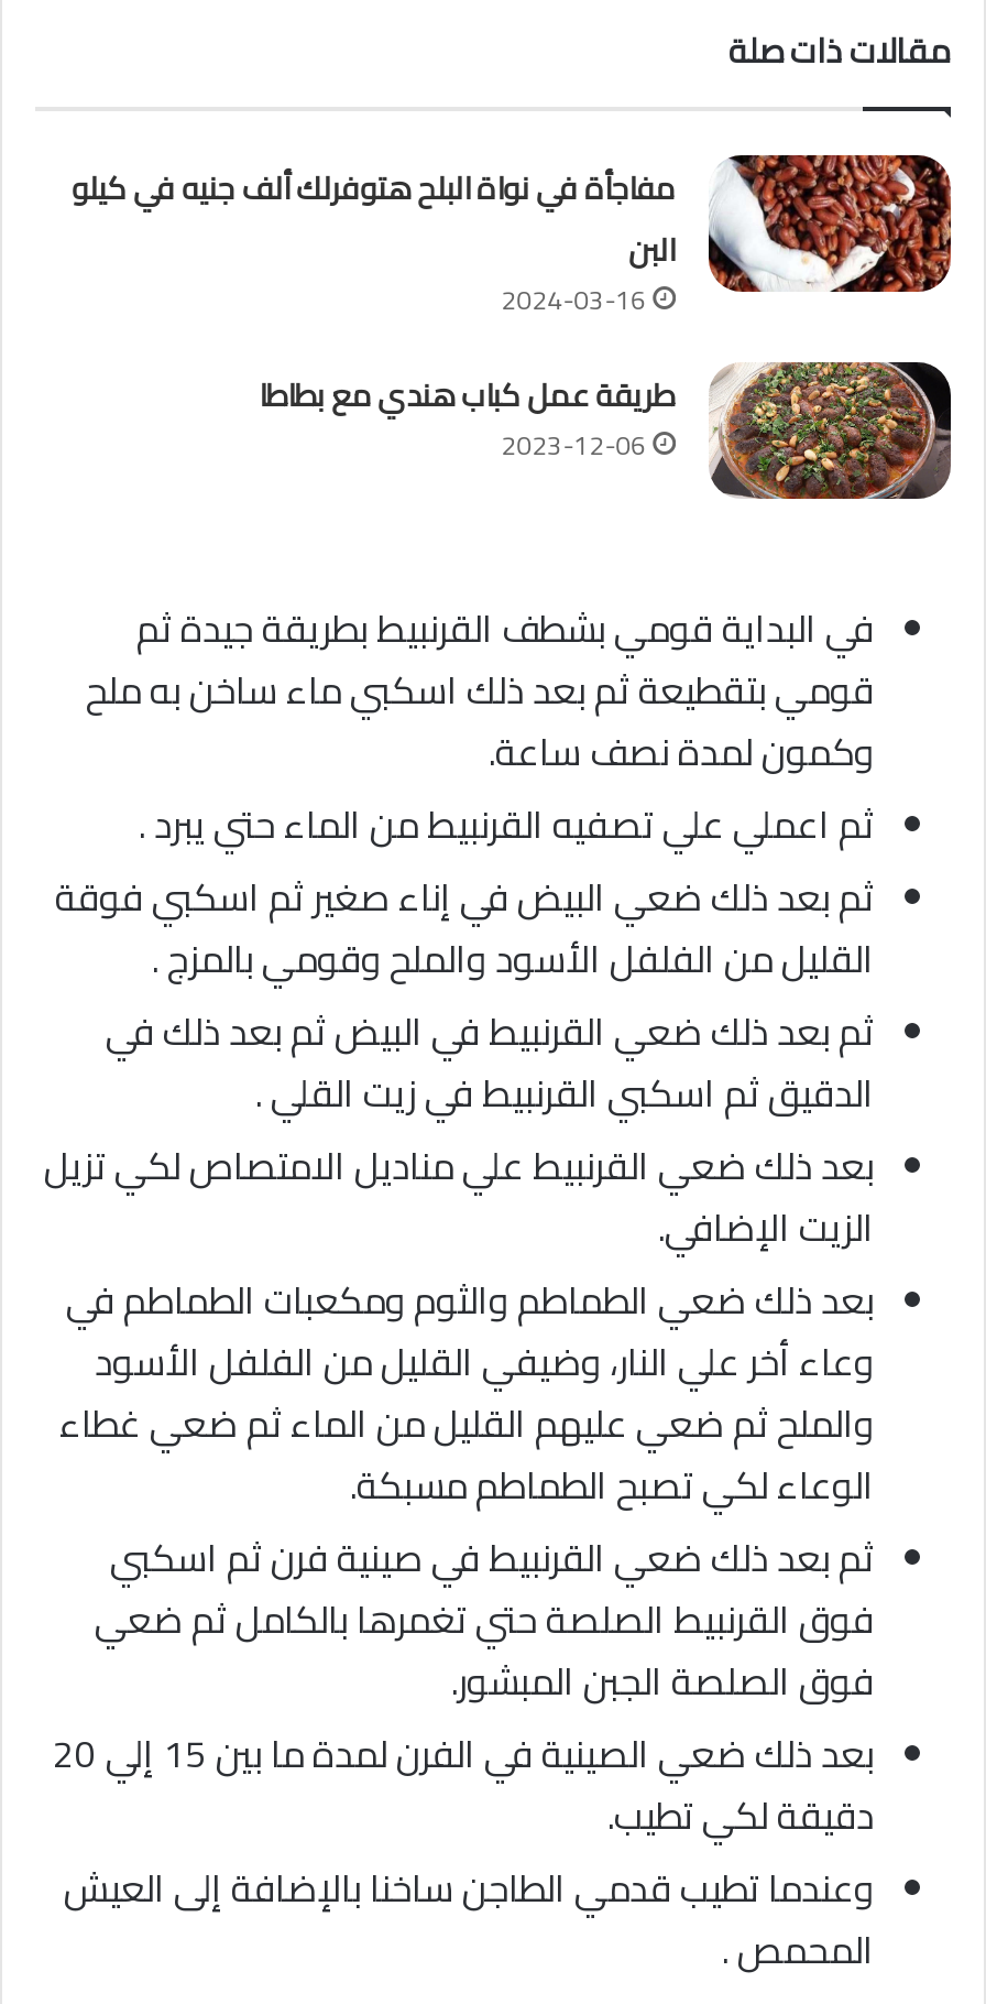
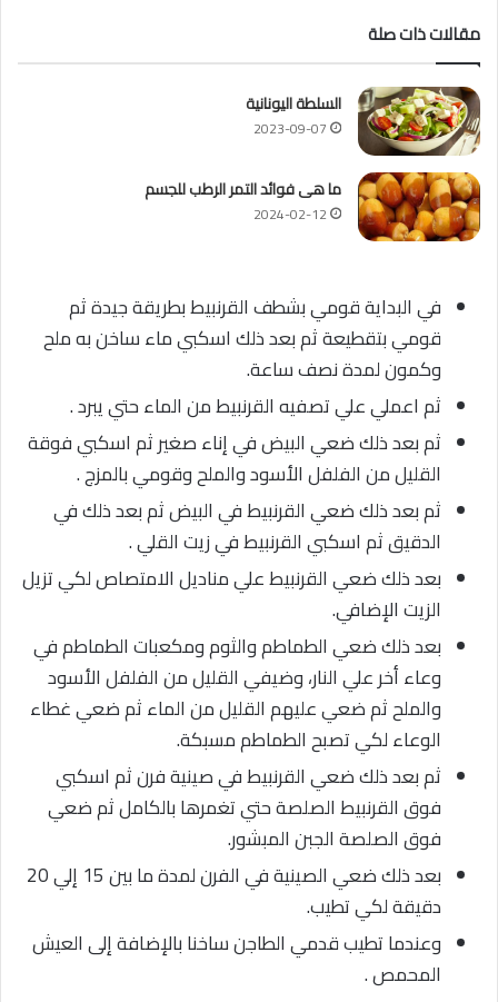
- [image]
- مفاجأة في نواة البلح هتوفرلك ألف جنيه في كيلو
- البن
- 2024-03-16
+ [image]
+ السلطة اليونانية
+ 2023-09-07

- [image]
- طريقة عمل كباب هندي مع بطاطا
- 2023-12-06
+ [image]
+ ما هى فوائد التمر الرطب للجسم
+ 2024-02-12
